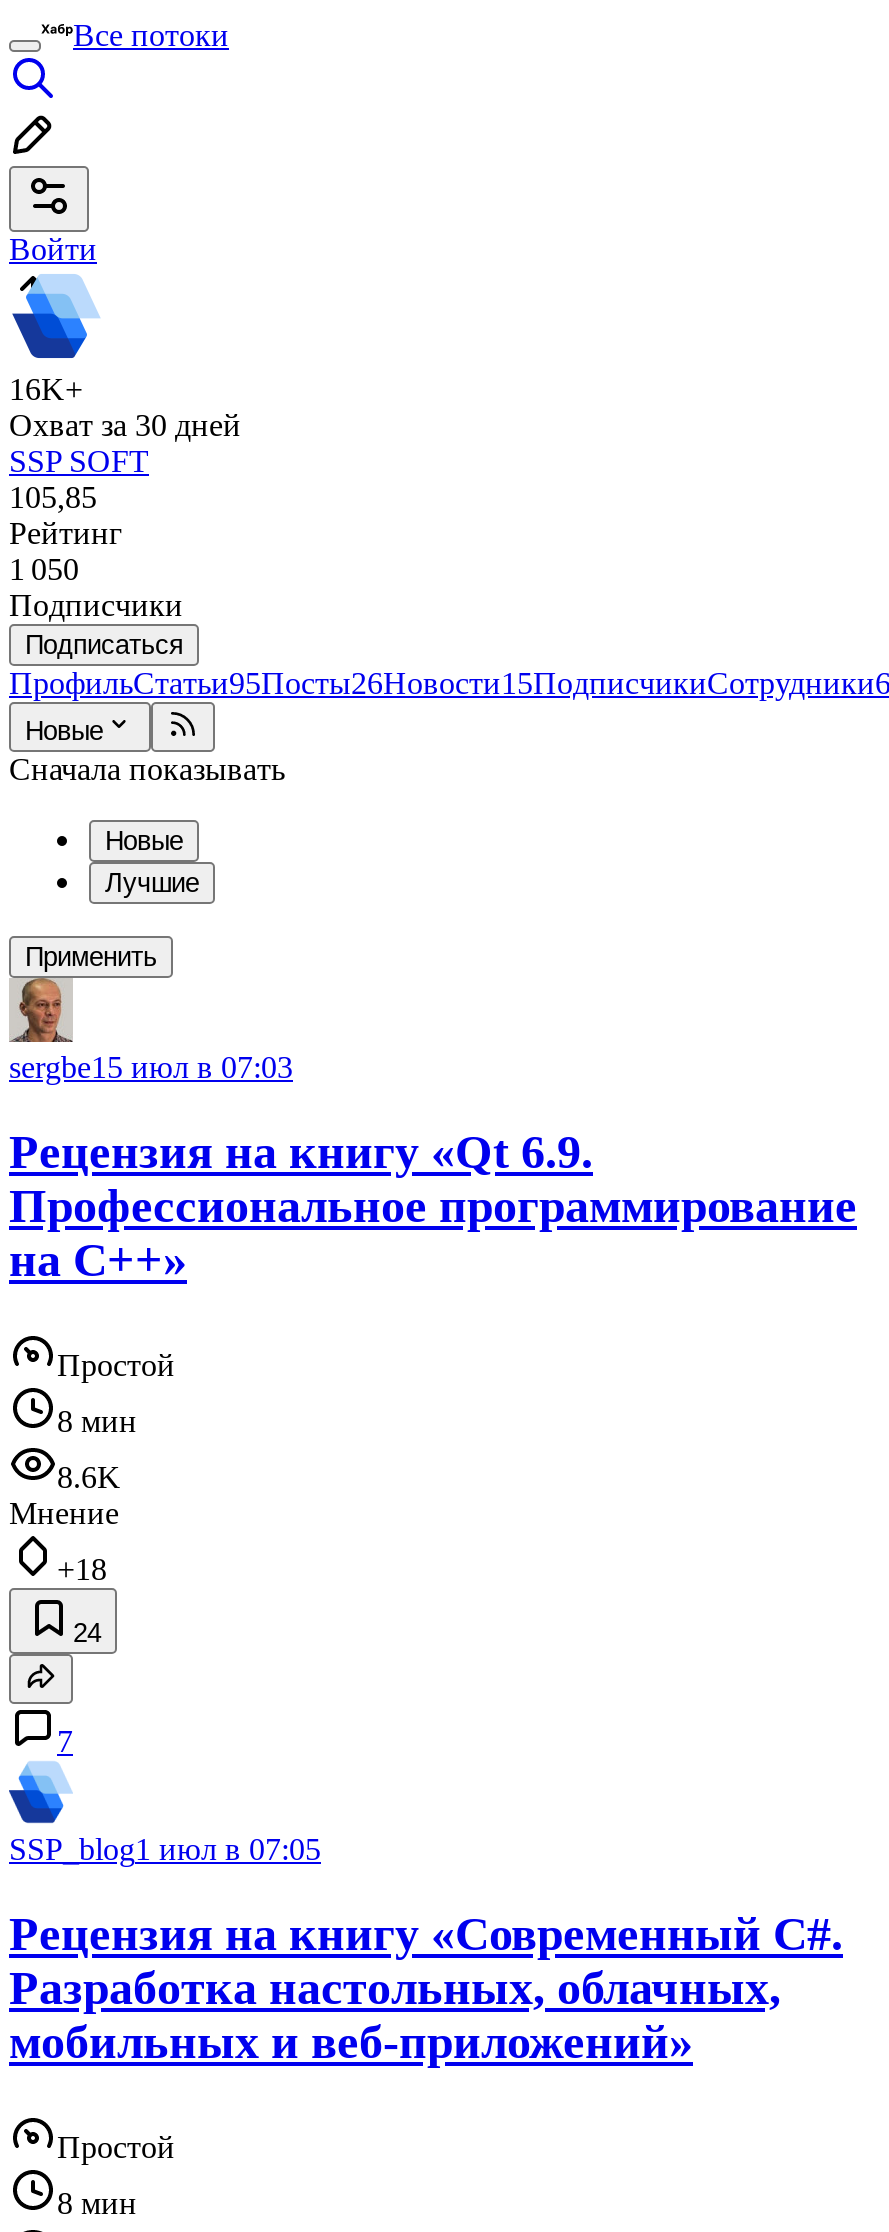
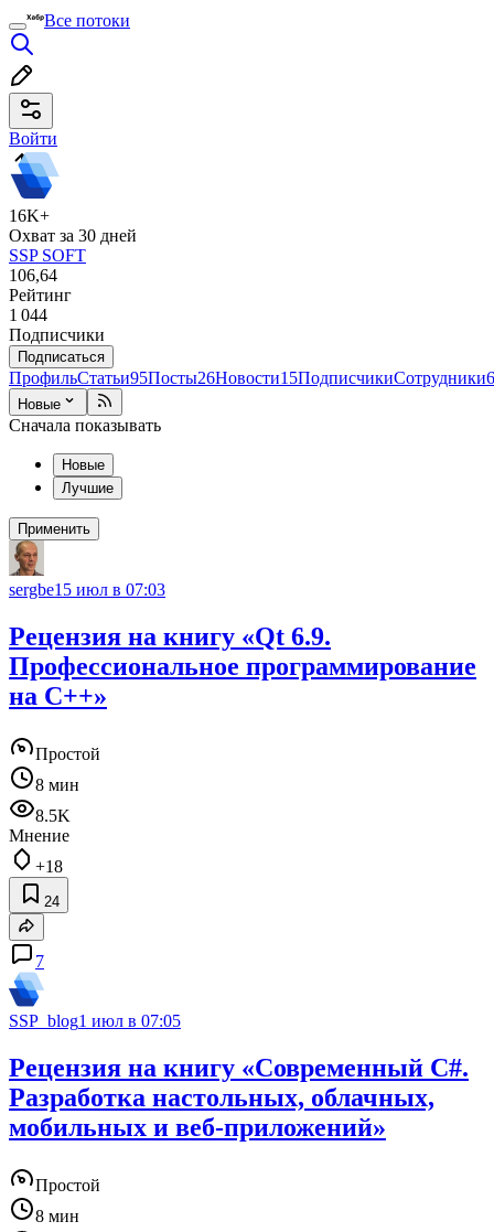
- 105,85
+ 106,64

- 1 050
+ 1 044

- 8.6K
+ 8.5K
